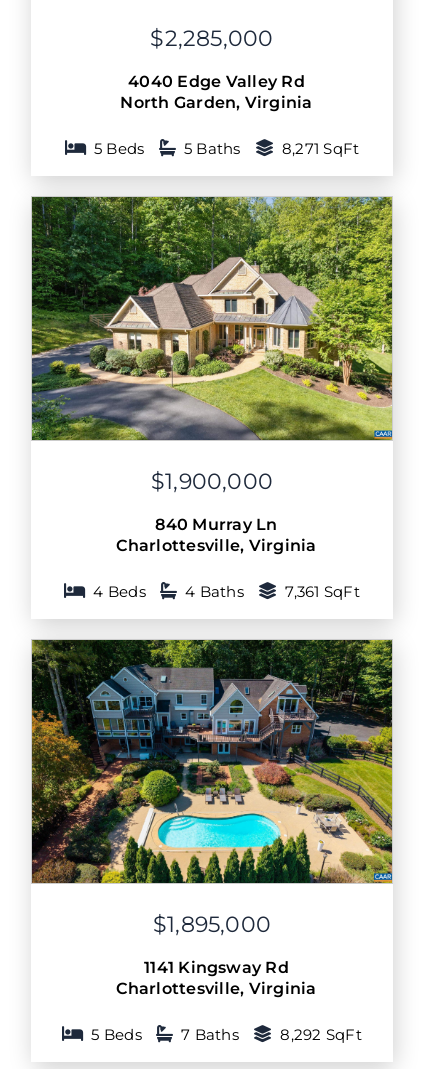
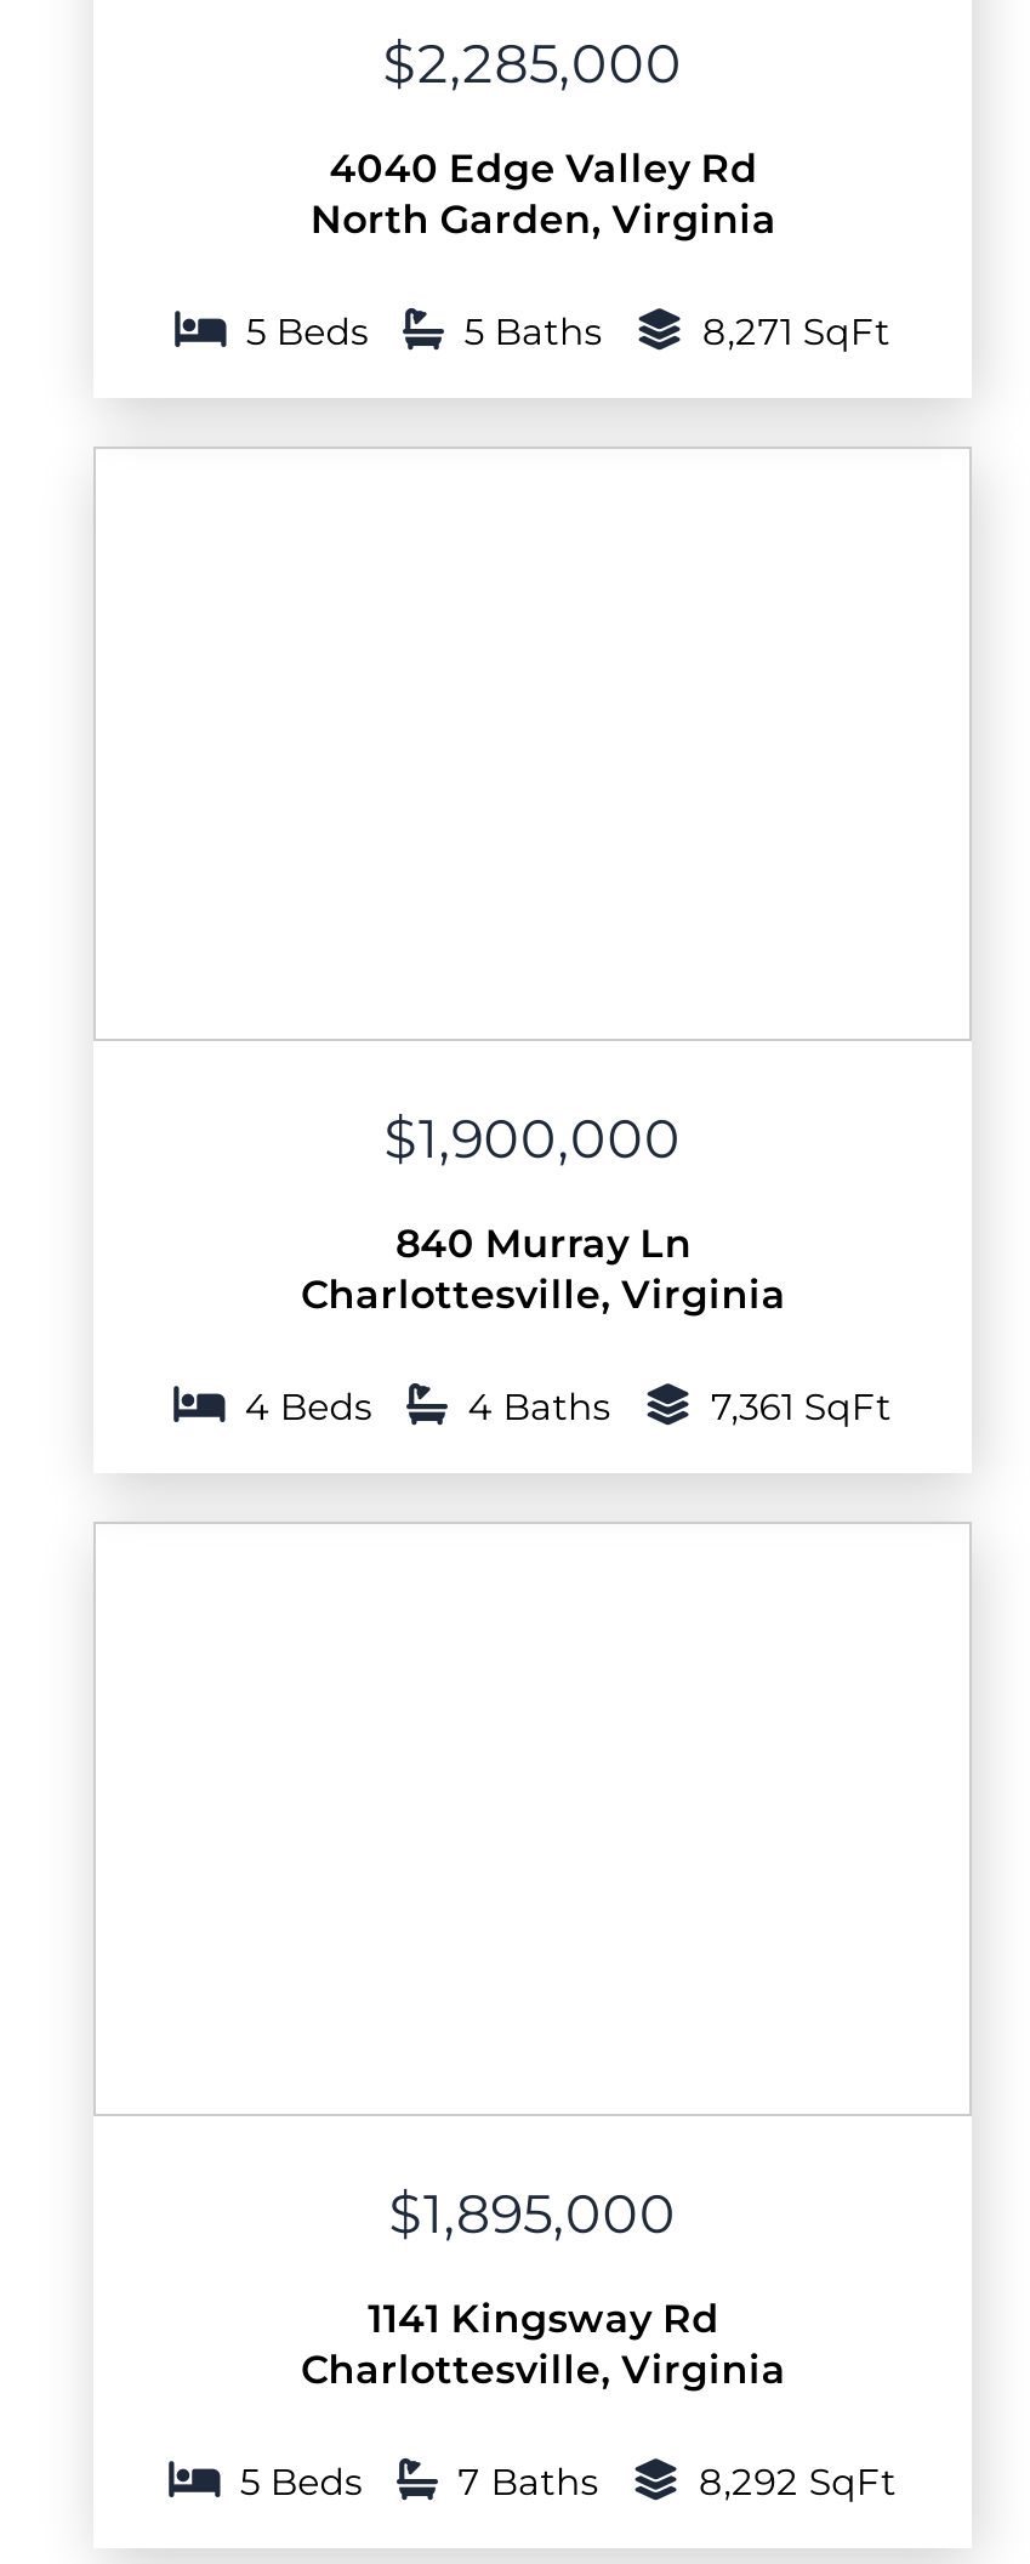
- [image]

- [image]
